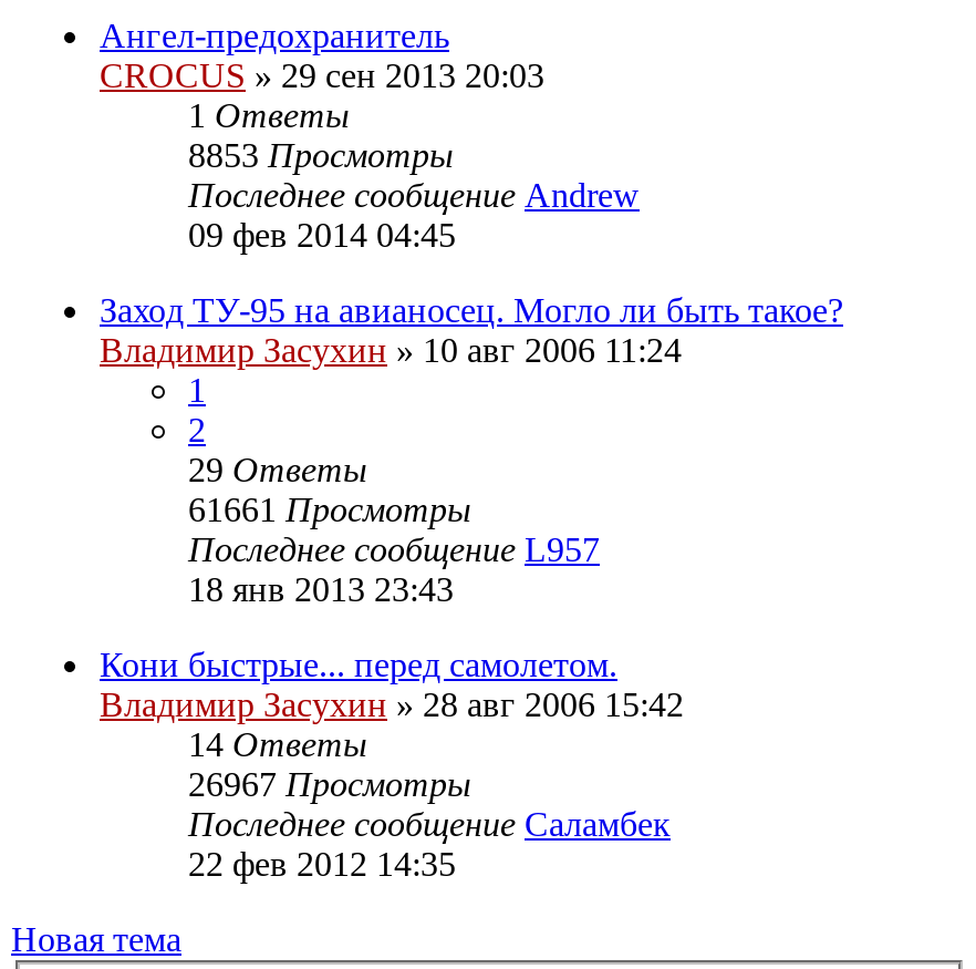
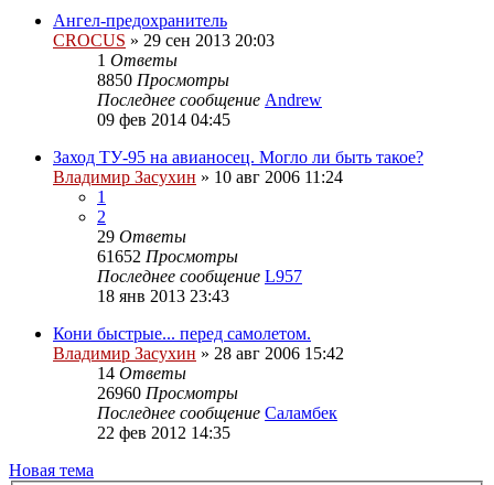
- 8853 Просмотры
+ 8850 Просмотры

- 61661 Просмотры
+ 61652 Просмотры

- 26967 Просмотры
+ 26960 Просмотры
